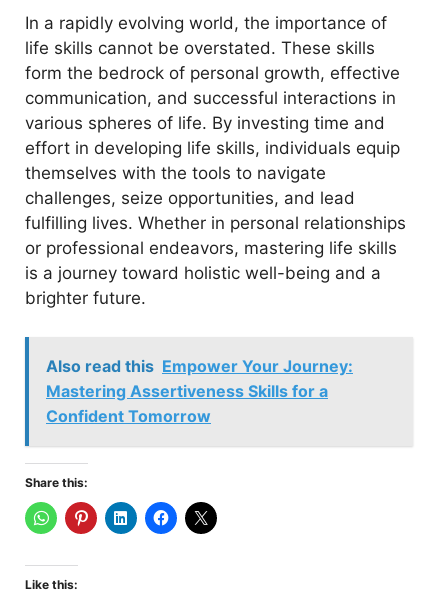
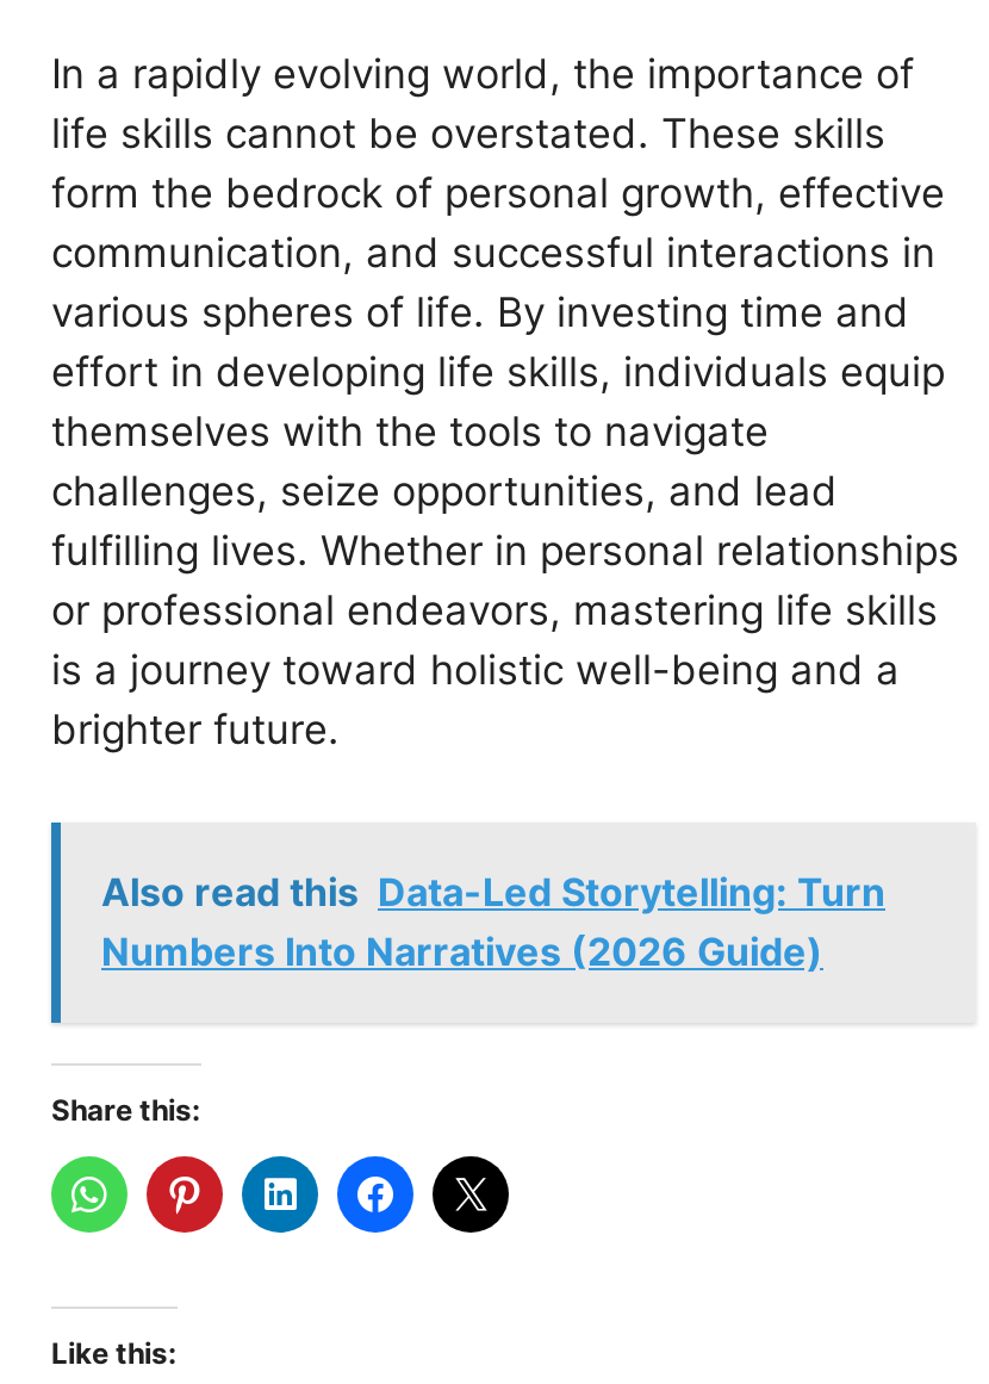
- Also read this Empower Your Journey:
- Mastering Assertiveness Skills for a
- Confident Tomorrow
+ Also read this Data-Led Storytelling: Turn
+ Numbers Into Narratives (2026 Guide)
